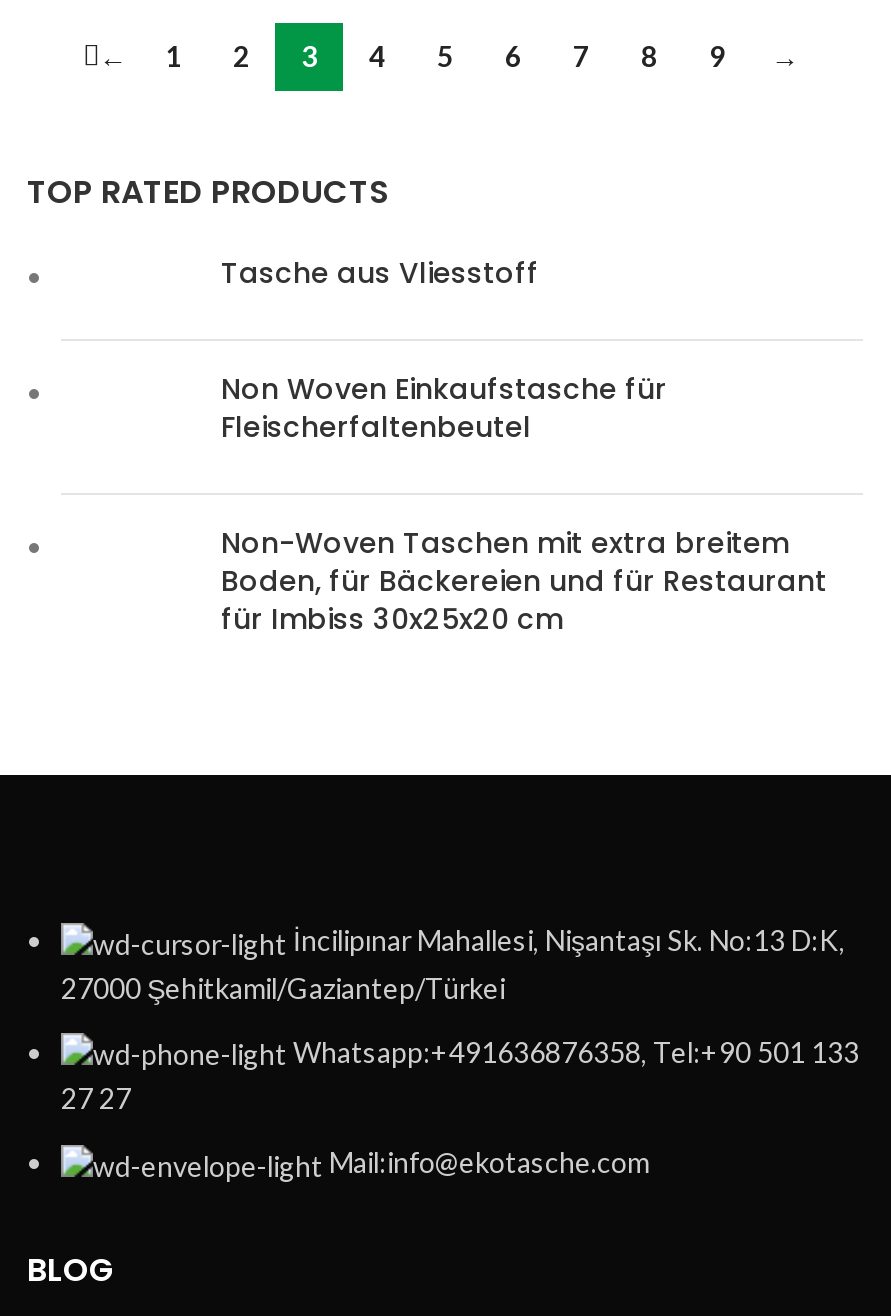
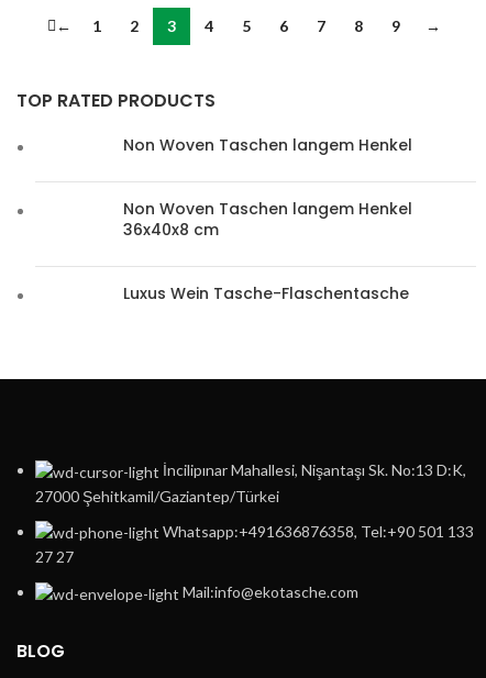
- Tasche aus Vliesstoff
+ Non Woven Taschen langem Henkel

- Non Woven Einkaufstasche für
- Fleischerfaltenbeutel
+ Non Woven Taschen langem Henkel
+ 36x40x8 cm

- Non-Woven Taschen mit extra breitem
- Boden, für Bäckereien und für Restaurant
- für Imbiss 30x25x20 cm
+ Luxus Wein Tasche-Flaschentasche
